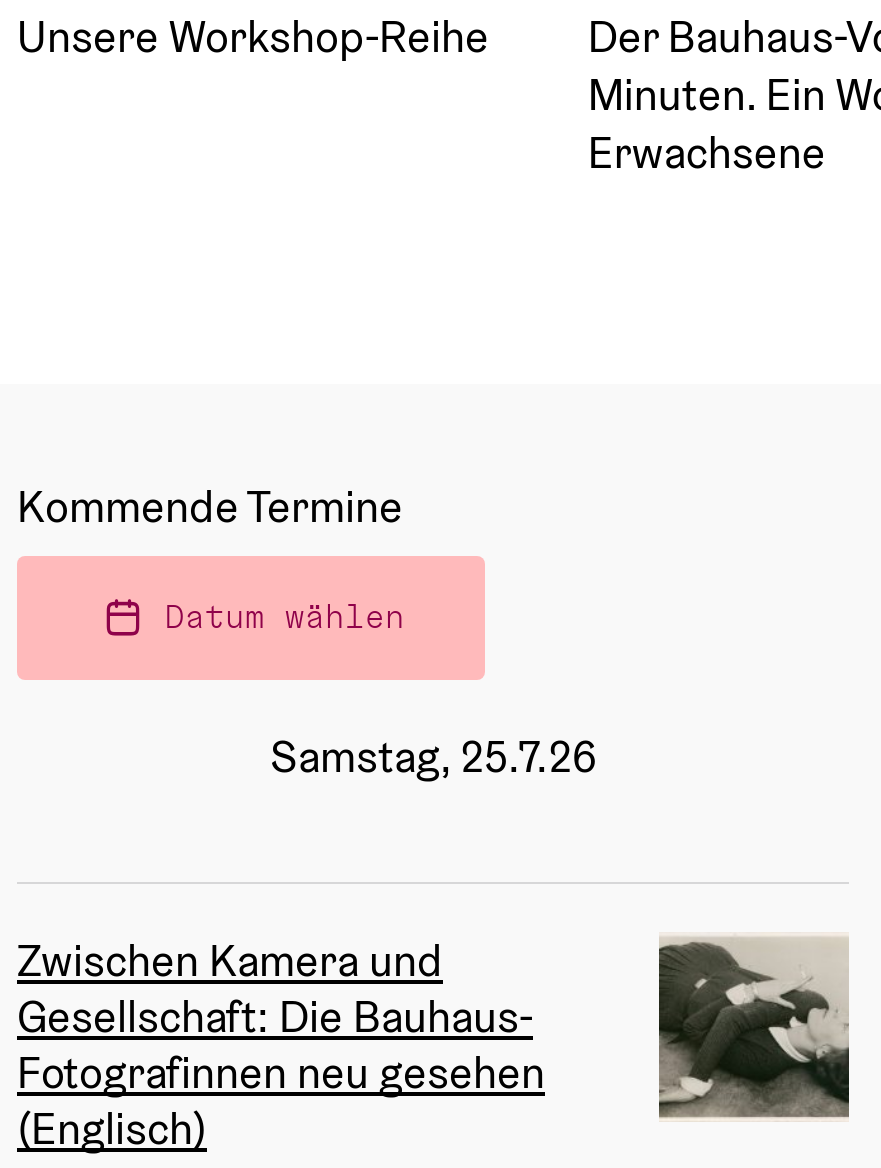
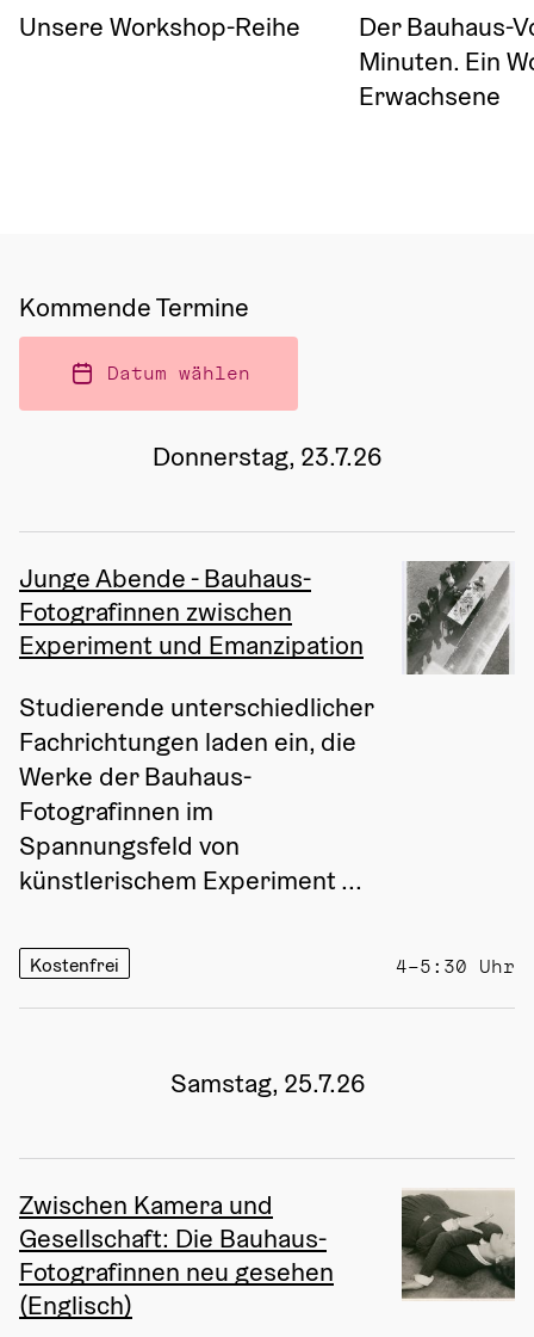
+ [image]
+ Junge Abende - Bauhaus-
+ Fotografinnen zwischen
+ Experiment und Emanzipation
+ Studierende unterschiedlicher
+ Fachrichtungen laden ein, die
+ Werke der Bauhaus-
+ Fotografinnen im
+ Spannungsfeld von
+ künstlerischem Experiment ...
+ Kostenfrei
+ 4–5:30 Uhr

+ Donnerstag, 23.7.26
